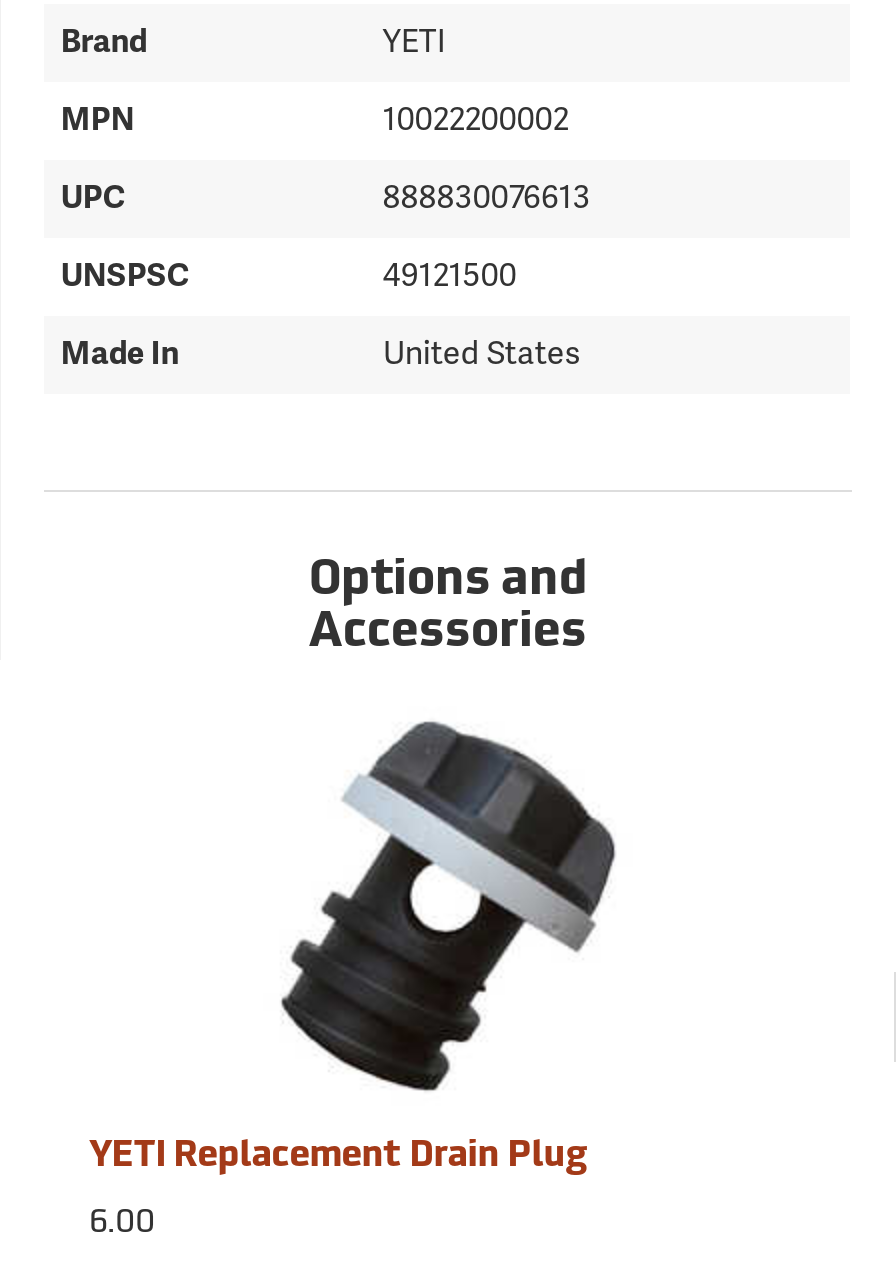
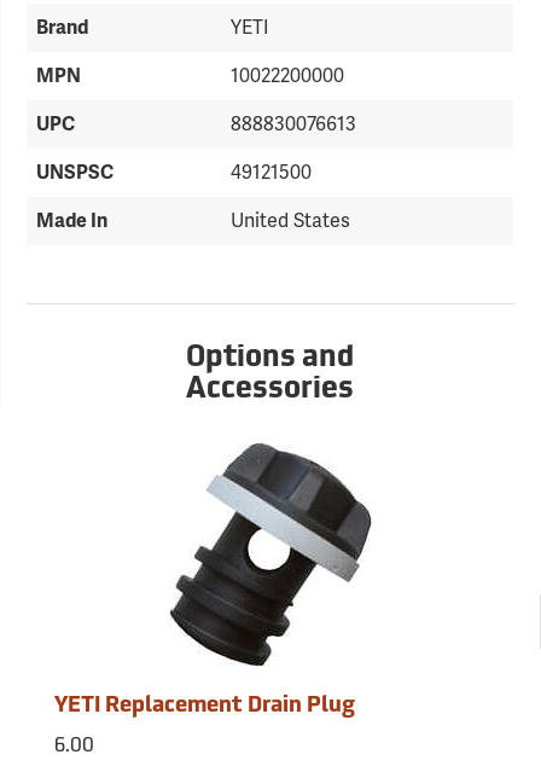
- 10022200002
+ 10022200000
